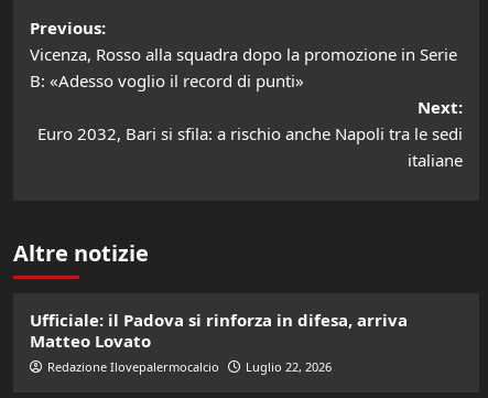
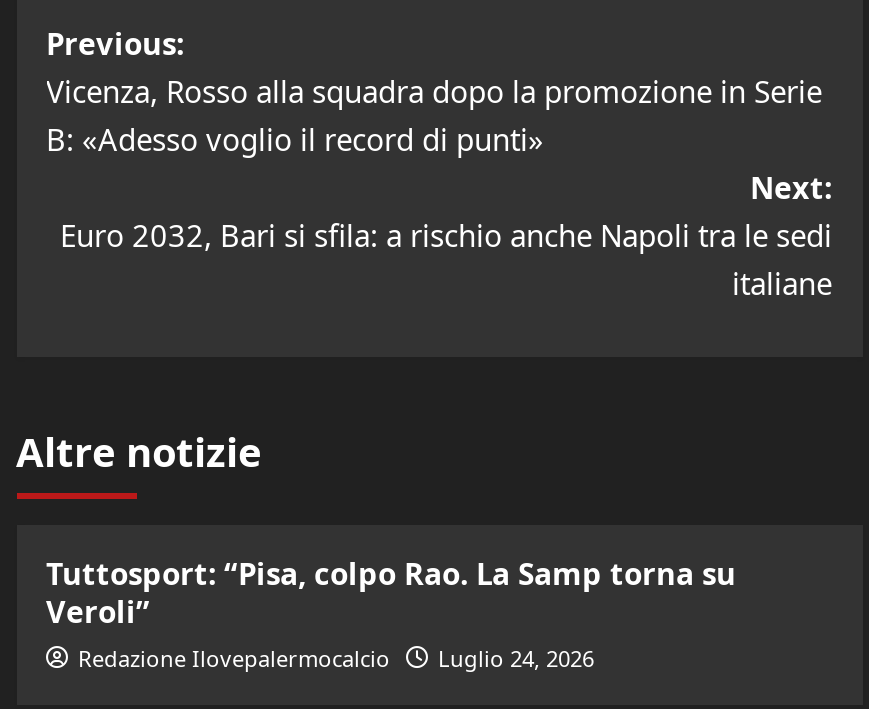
- Ufficiale: il Padova si rinforza in difesa, arriva
- Matteo Lovato
+ Tuttosport: “Pisa, colpo Rao. La Samp torna su
+ Veroli”

- Redazione Ilovepalermocalcio Luglio 22, 2026
+ Redazione Ilovepalermocalcio Luglio 24, 2026
